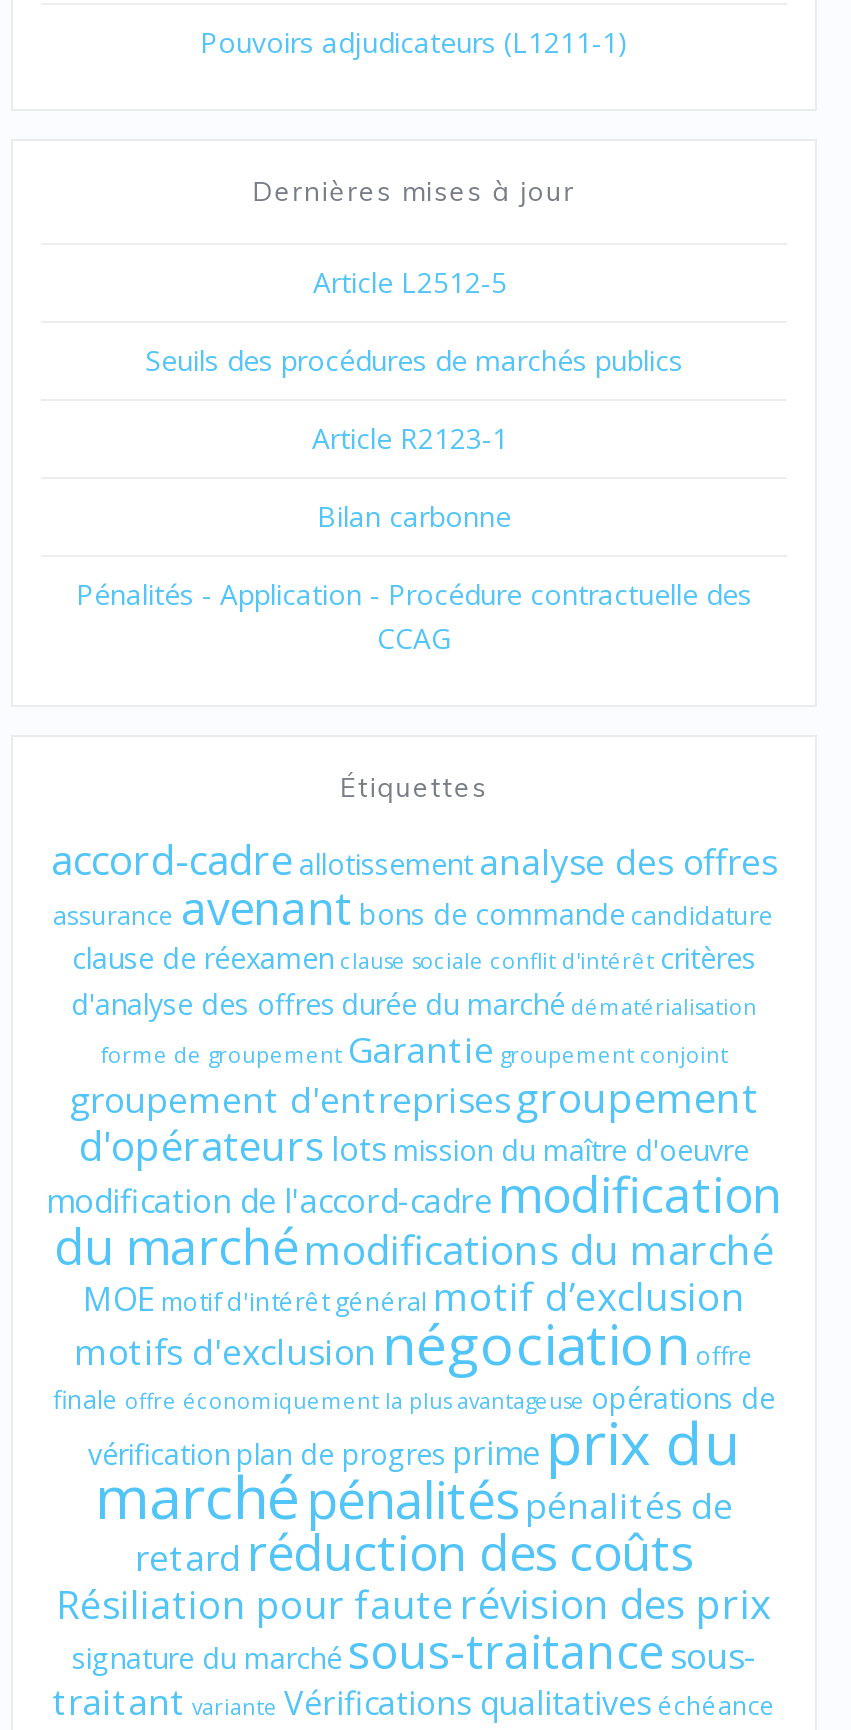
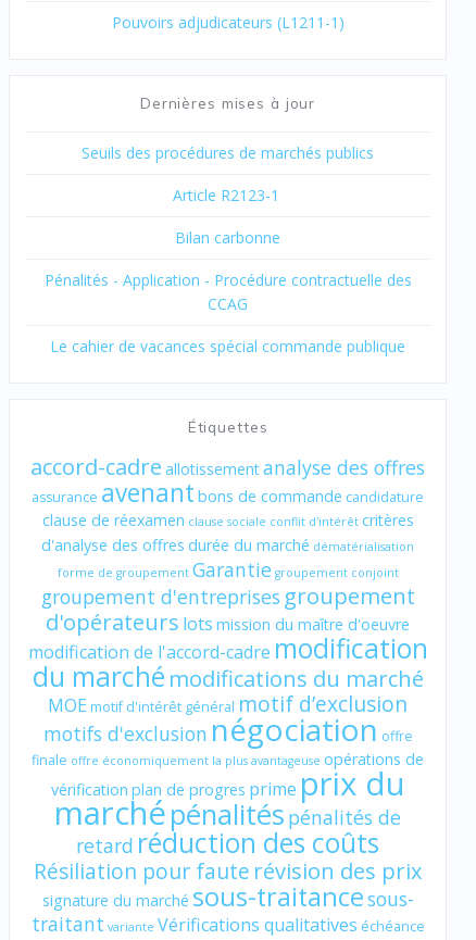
- Article L2512-5

moved up: Seuils des procédures de marchés publics | Article R2123-1 | Bilan carbonne | Pénalités - Application - Procédure contractuelle des | CCAG

+ Le cahier de vacances spécial commande publique
